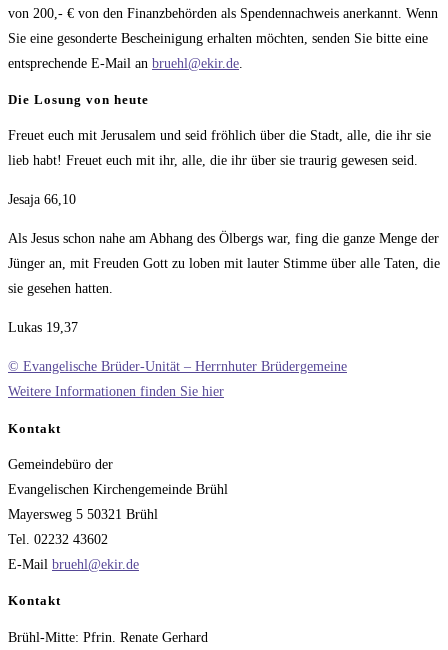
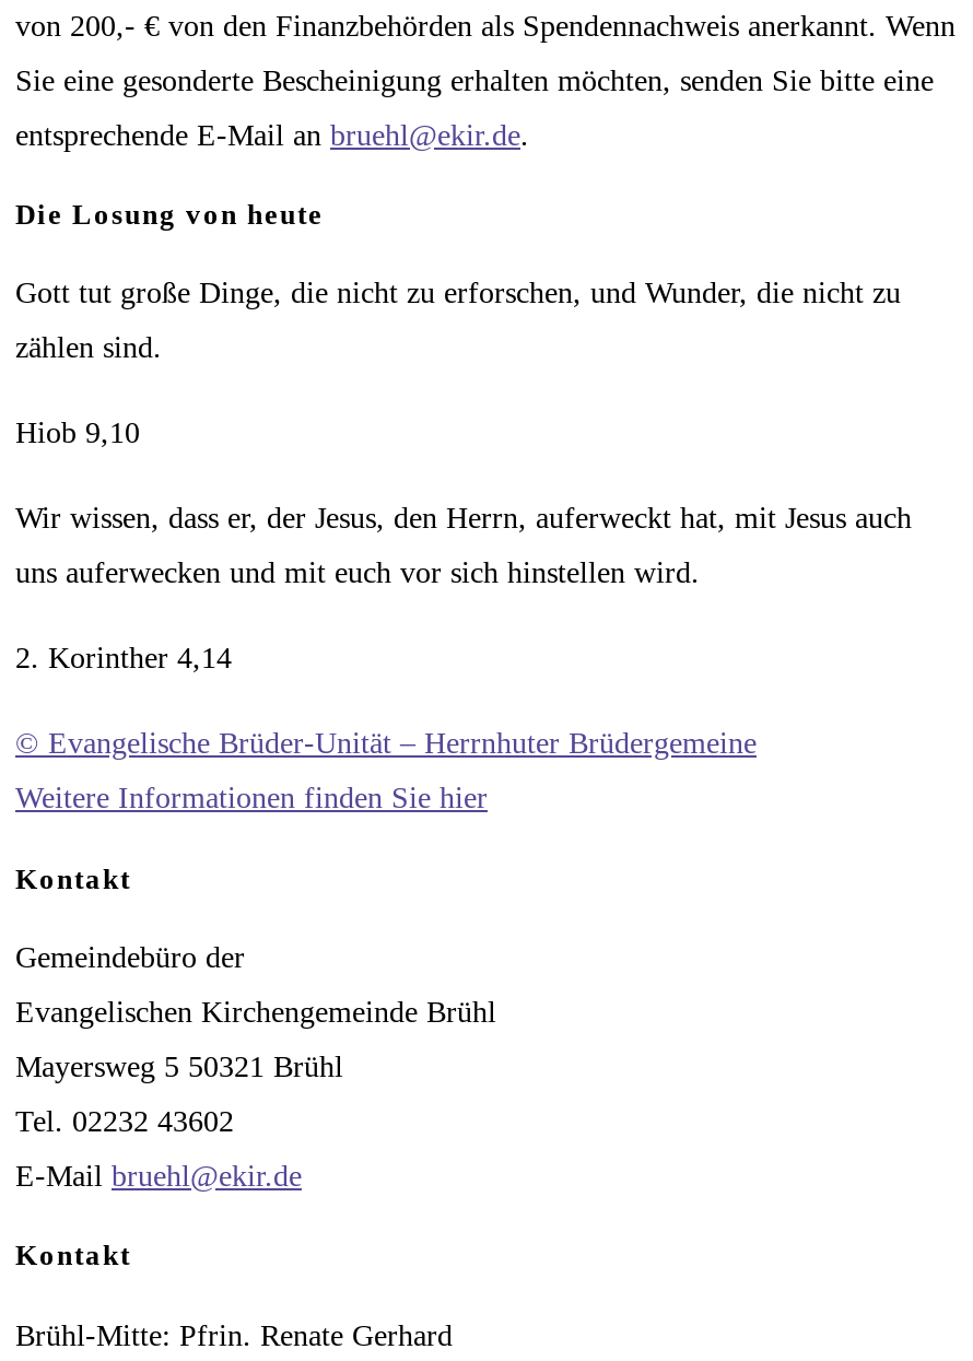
- Freuet euch mit Jerusalem und seid fröhlich über die Stadt, alle, die ihr sie
- lieb habt! Freuet euch mit ihr, alle, die ihr über sie traurig gewesen seid.
- Jesaja 66,10
- Als Jesus schon nahe am Abhang des Ölbergs war, fing die ganze Menge der
- Jünger an, mit Freuden Gott zu loben mit lauter Stimme über alle Taten, die
- sie gesehen hatten.
- Lukas 19,37
+ Gott tut große Dinge, die nicht zu erforschen, und Wunder, die nicht zu
+ zählen sind.
+ Hiob 9,10
+ Wir wissen, dass er, der Jesus, den Herrn, auferweckt hat, mit Jesus auch
+ uns auferwecken und mit euch vor sich hinstellen wird.
+ 2. Korinther 4,14
